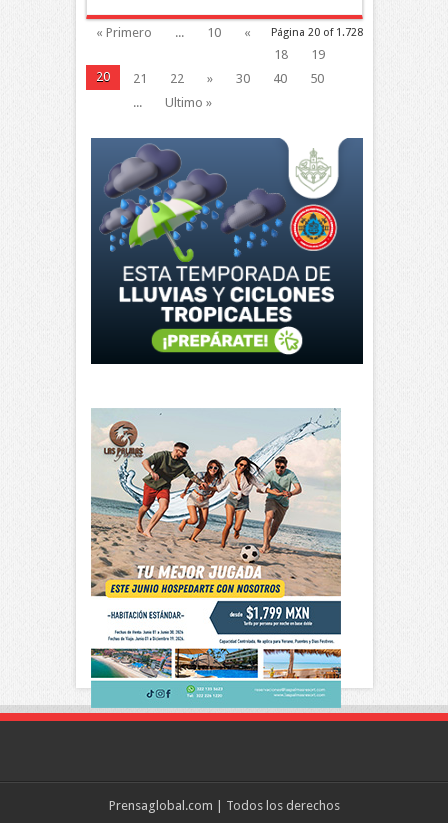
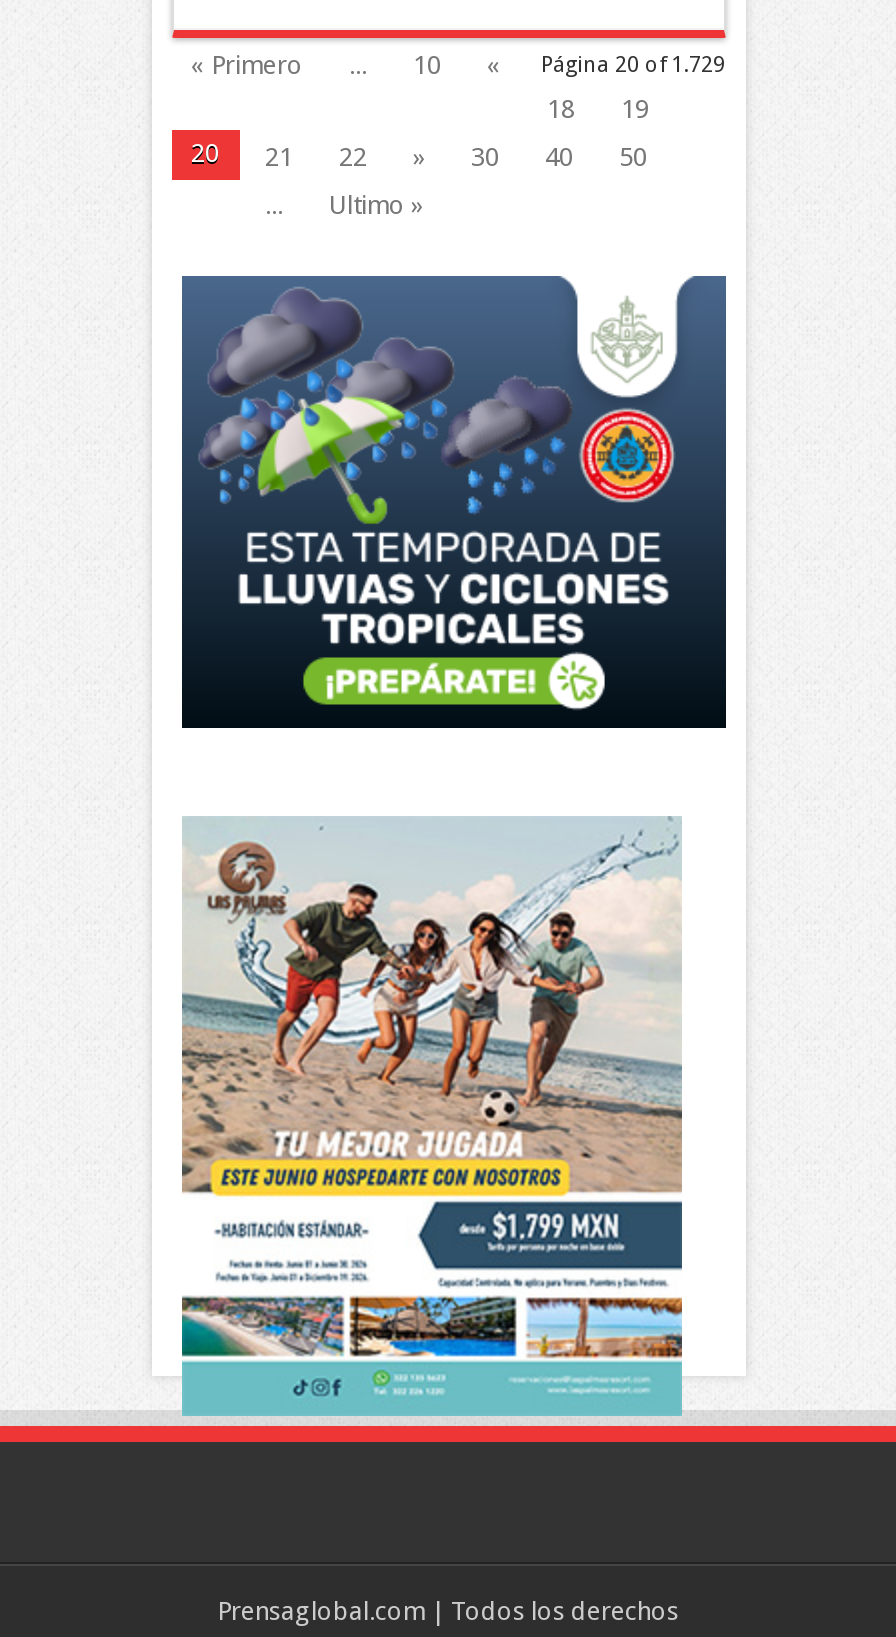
- Página 20 of 1.728
+ Página 20 of 1.729
